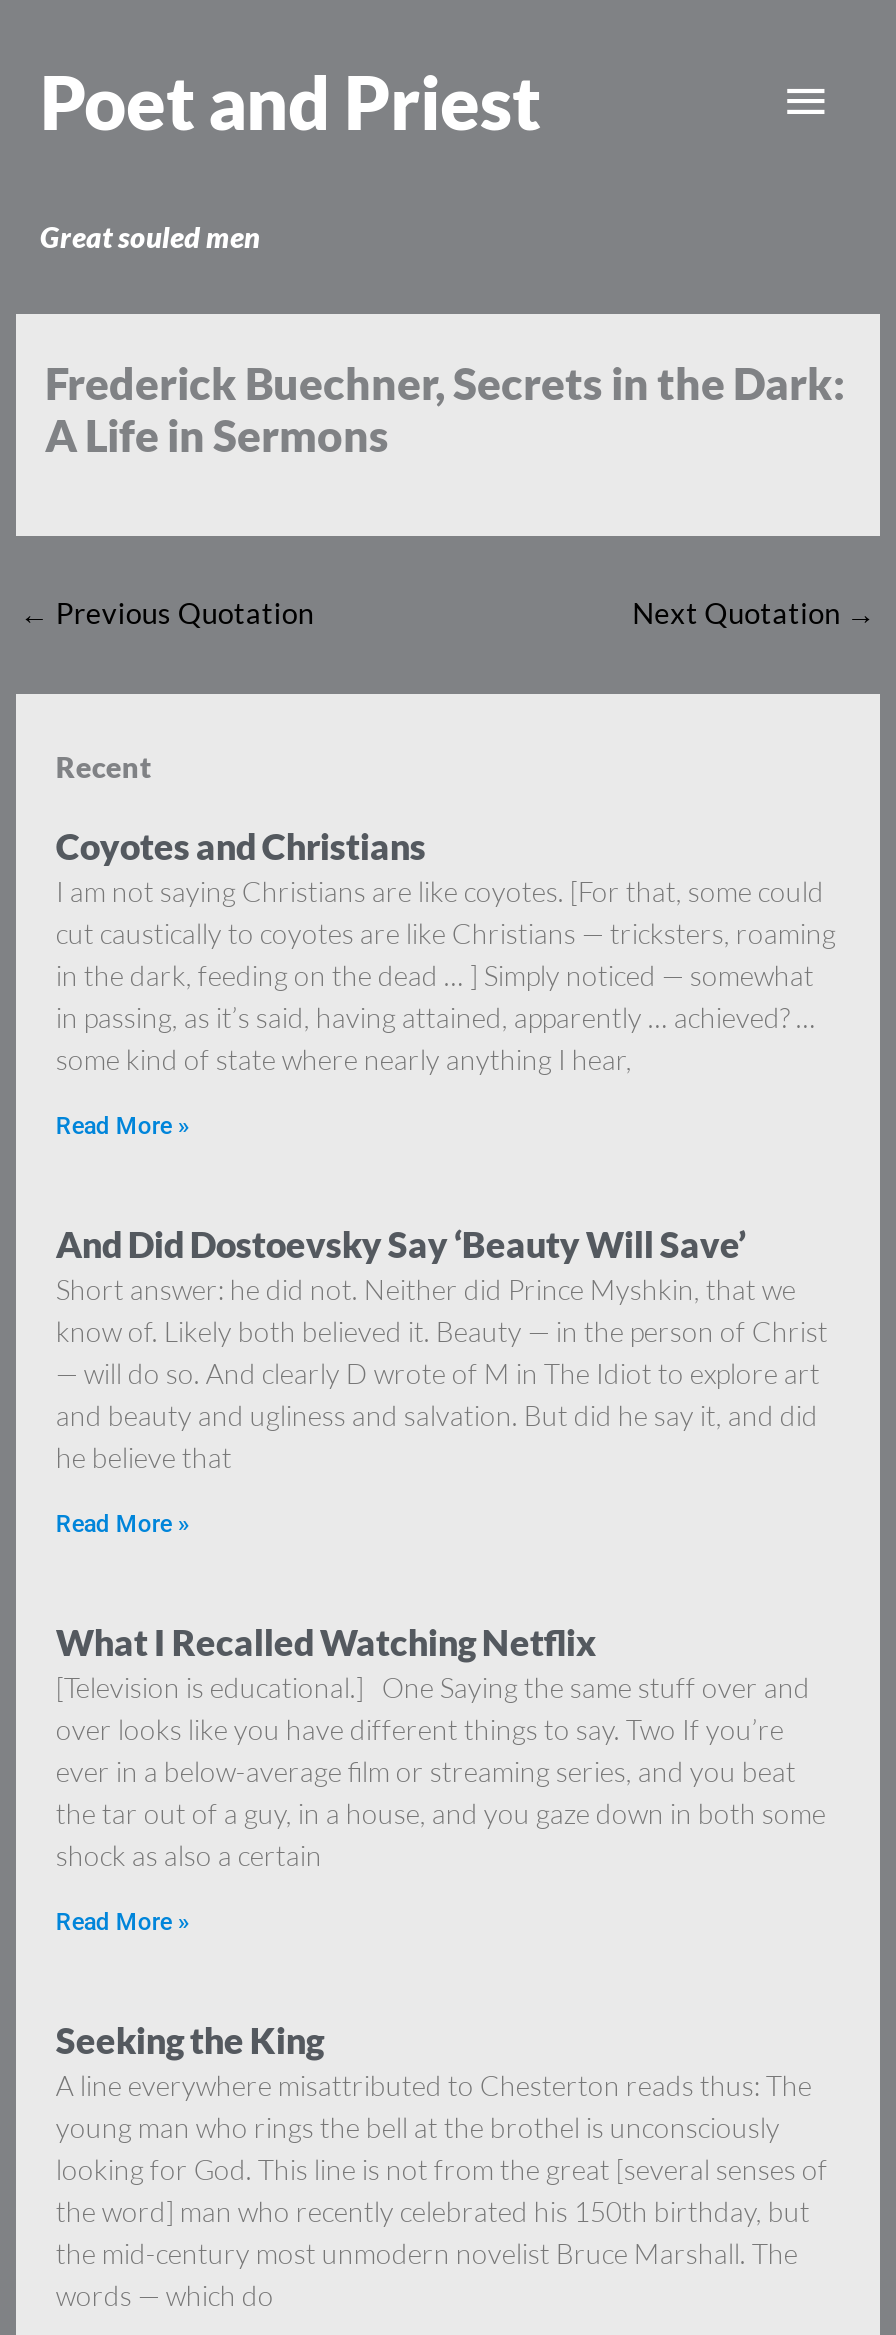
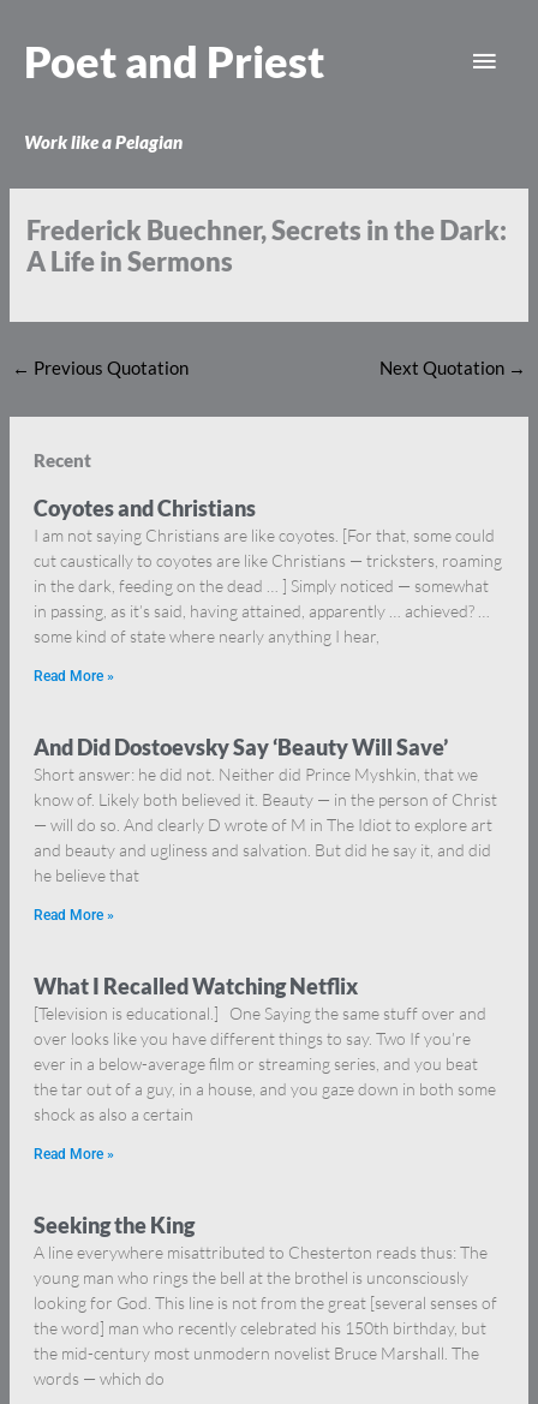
- Great souled men
+ Work like a Pelagian
